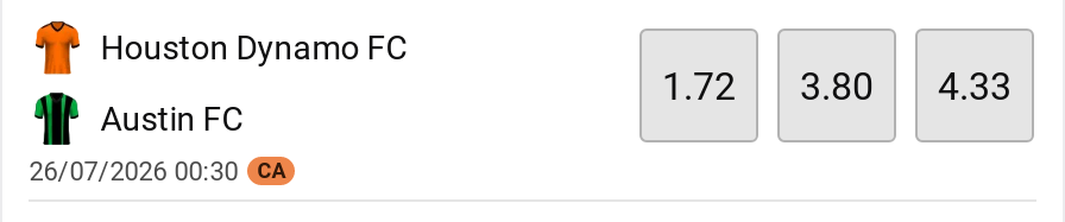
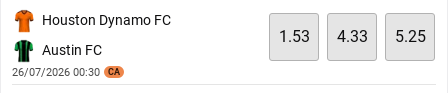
- 1.72
- 3.80
+ 1.53

+ 5.25
